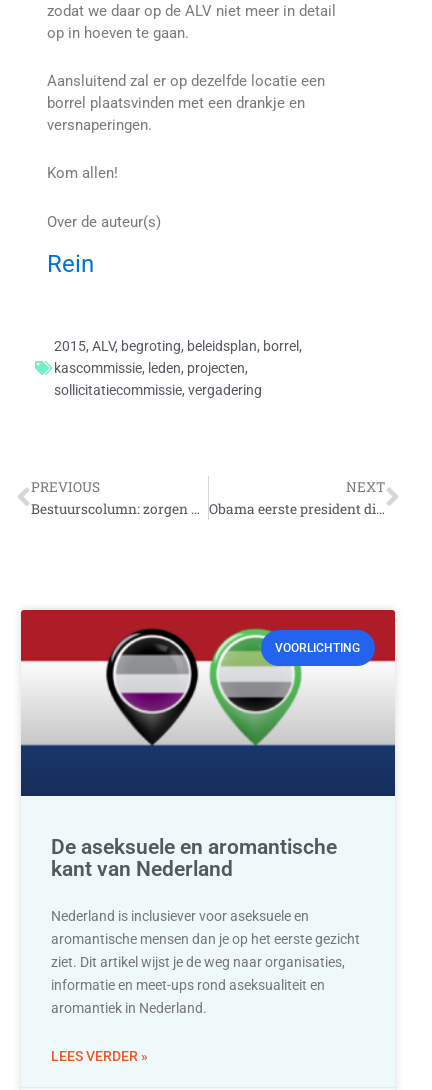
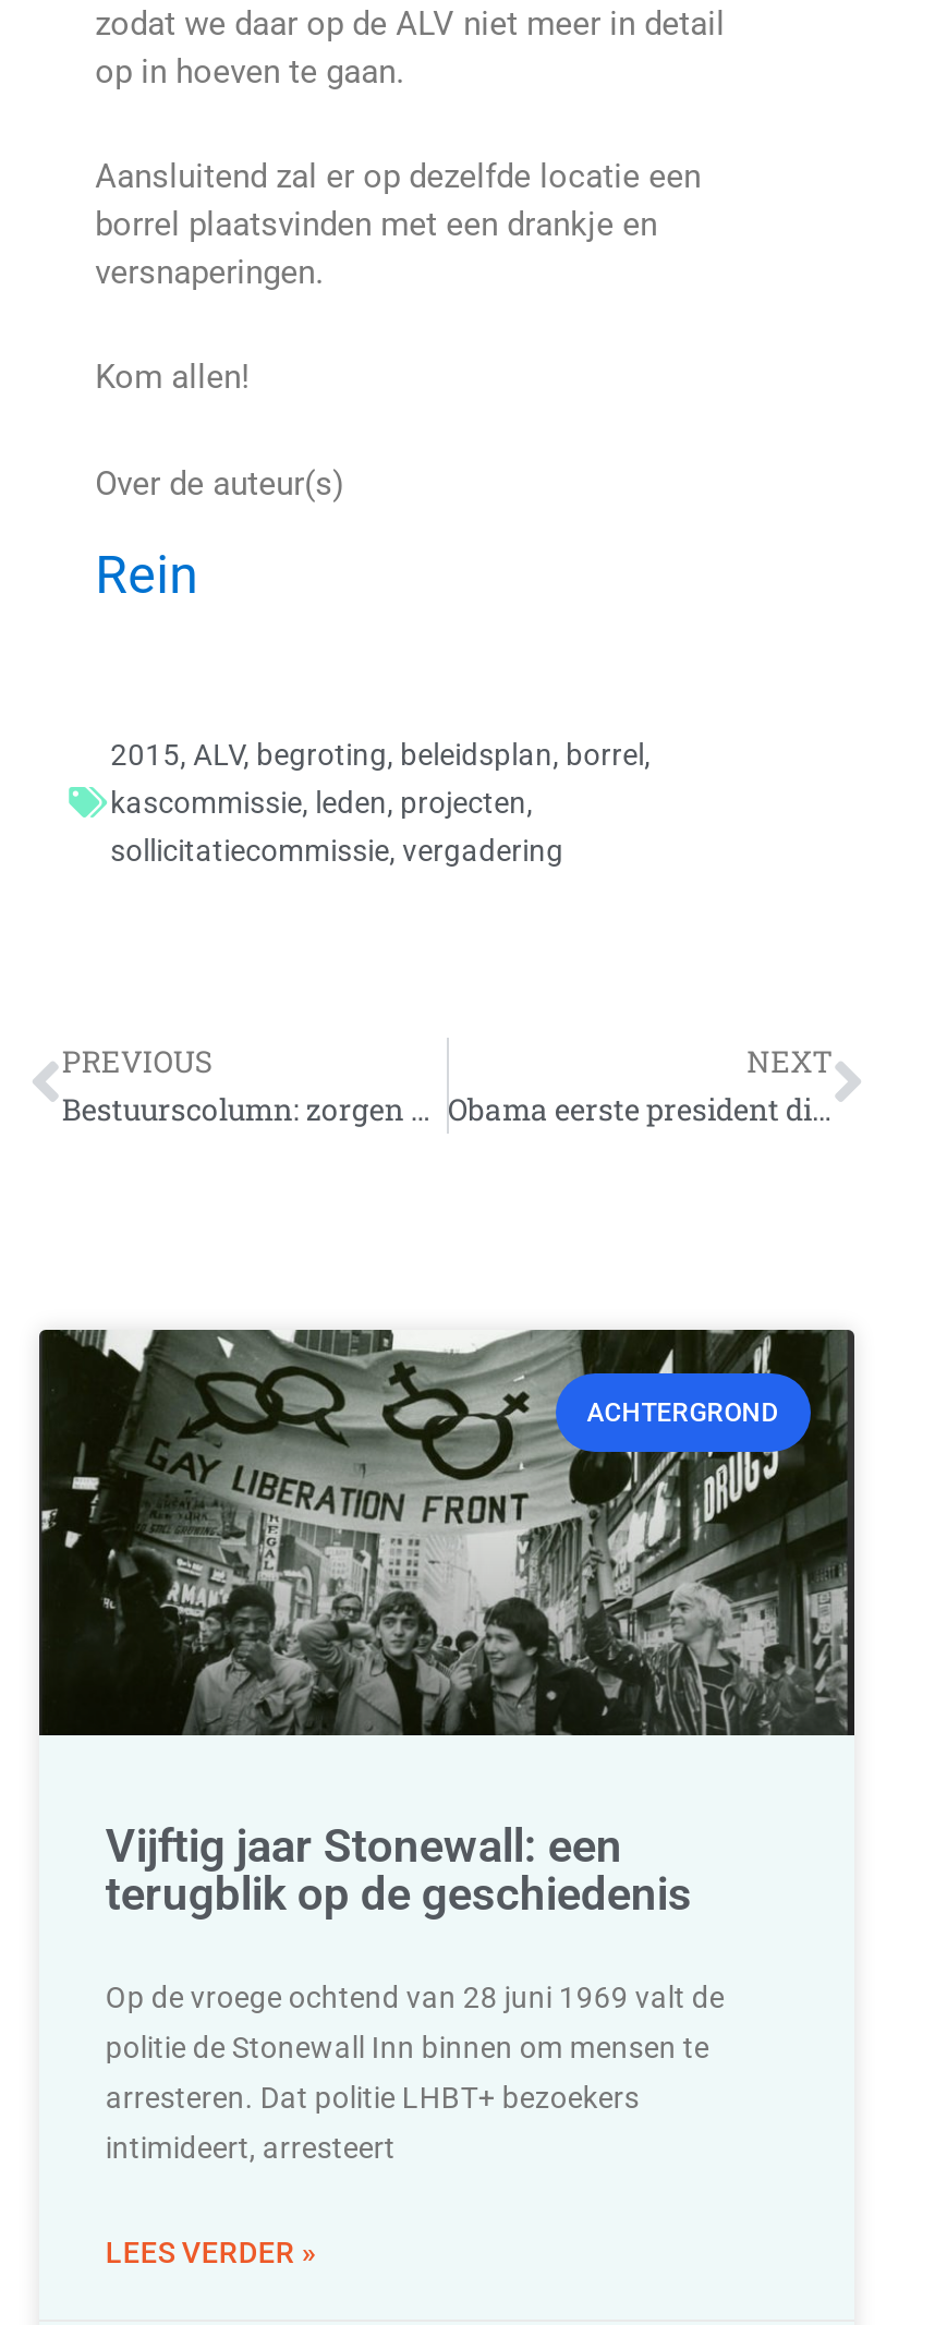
- [image]
- VOORLICHTING
+ [image]
+ ACHTERGROND

- De aseksuele en aromantische
- kant van Nederland
+ Vijftig jaar Stonewall: een
+ terugblik op de geschiedenis

- Nederland is inclusiever voor aseksuele en
- aromantische mensen dan je op het eerste gezicht
- ziet. Dit artikel wijst je de weg naar organisaties,
- informatie en meet-ups rond aseksualiteit en
- aromantiek in Nederland.
+ Op de vroege ochtend van 28 juni 1969 valt de
+ politie de Stonewall Inn binnen om mensen te
+ arresteren. Dat politie LHBT+ bezoekers
+ intimideert, arresteert
